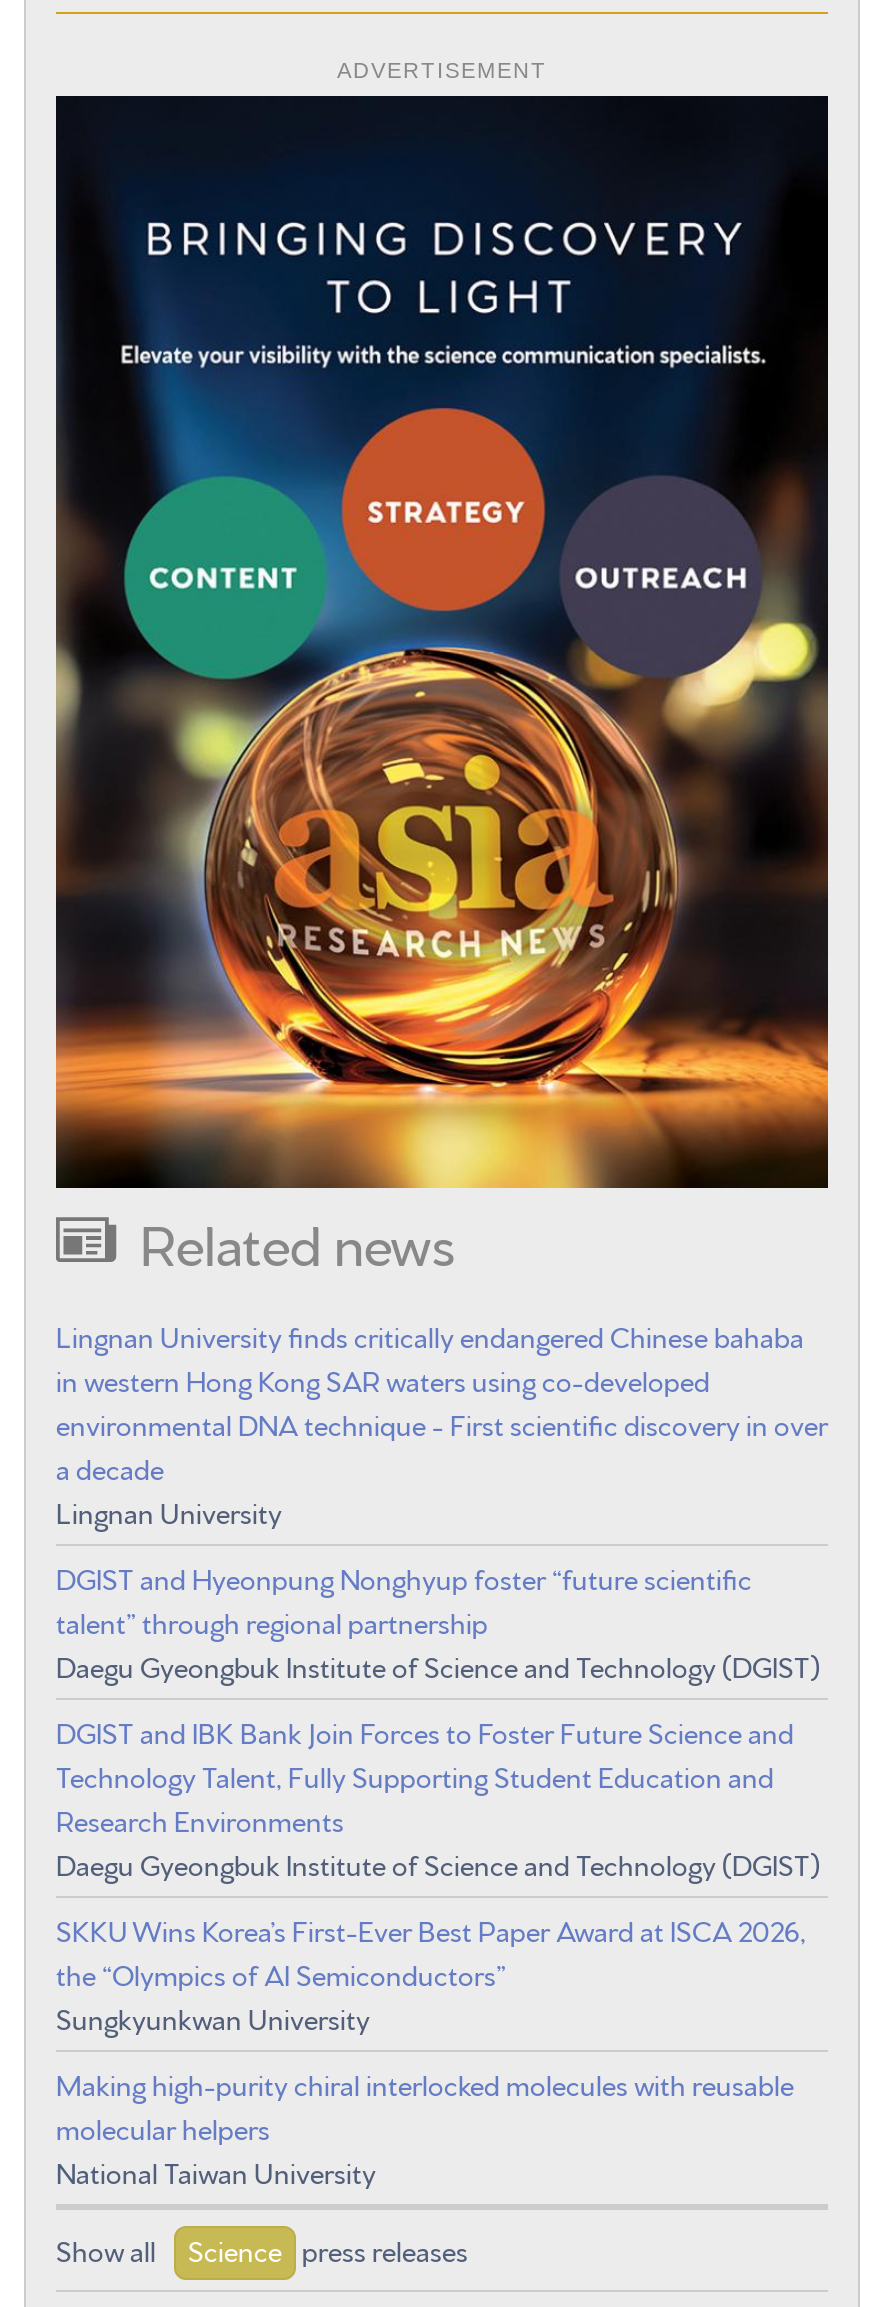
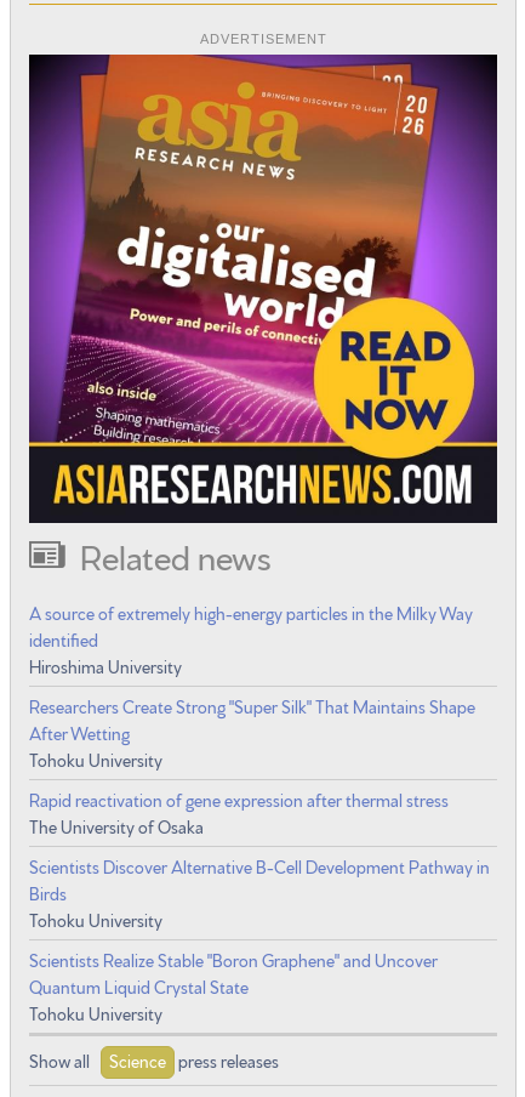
- [image]
+ [image]

- Lingnan University finds critically endangered Chinese bahaba
- in western Hong Kong SAR waters using co-developed
- environmental DNA technique - First scientific discovery in over
- a decade
- Lingnan University
+ A source of extremely high-energy particles in the Milky Way
+ identified
+ Hiroshima University

- DGIST and Hyeonpung Nonghyup foster “future scientific
- talent” through regional partnership
- Daegu Gyeongbuk Institute of Science and Technology (DGIST)
+ Researchers Create Strong "Super Silk" That Maintains Shape
+ After Wetting
+ Tohoku University

- DGIST and IBK Bank Join Forces to Foster Future Science and
- Technology Talent, Fully Supporting Student Education and
- Research Environments
- Daegu Gyeongbuk Institute of Science and Technology (DGIST)
+ Rapid reactivation of gene expression after thermal stress
+ The University of Osaka

- SKKU Wins Korea’s First-Ever Best Paper Award at ISCA 2026,
- the “Olympics of AI Semiconductors”
- Sungkyunkwan University
+ Scientists Discover Alternative B-Cell Development Pathway in
+ Birds
+ Tohoku University

- Making high-purity chiral interlocked molecules with reusable
- molecular helpers
- National Taiwan University
+ Scientists Realize Stable "Boron Graphene" and Uncover
+ Quantum Liquid Crystal State
+ Tohoku University
